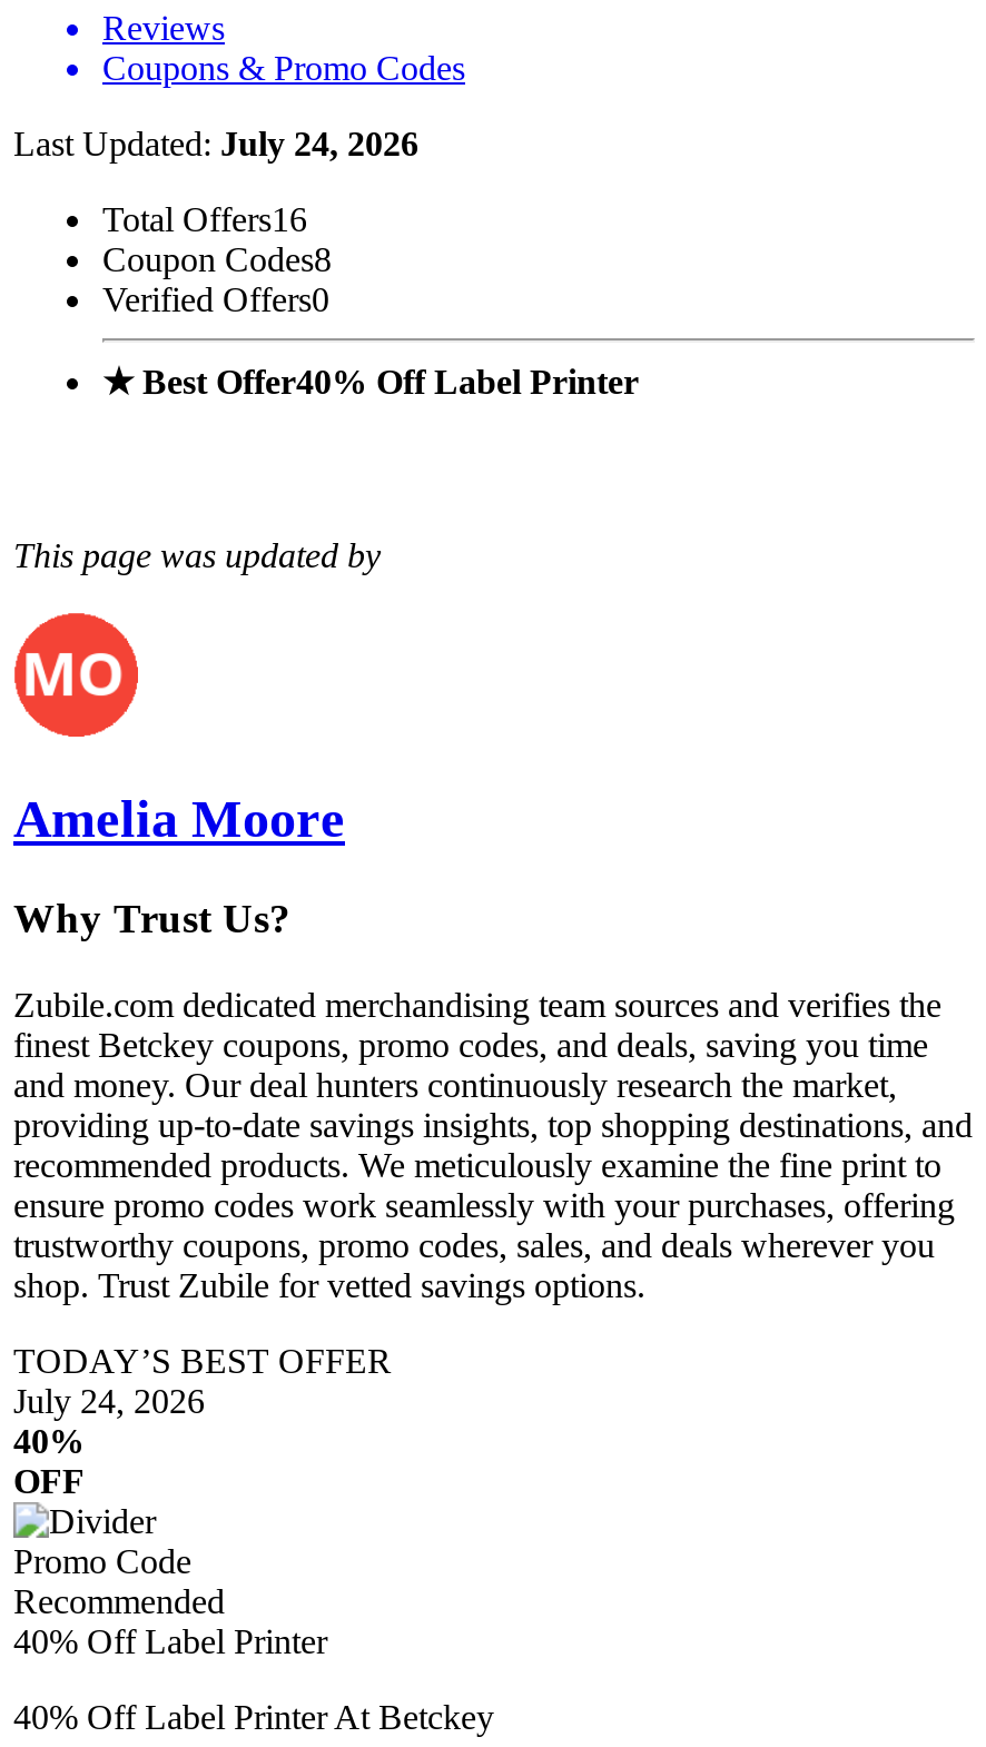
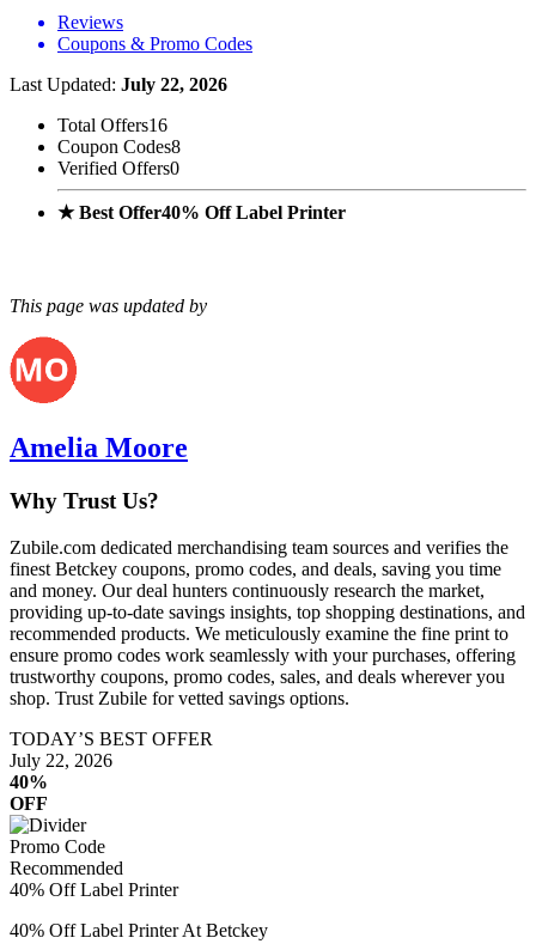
- Last Updated: July 24, 2026
+ Last Updated: July 22, 2026

- July 24, 2026
+ July 22, 2026
